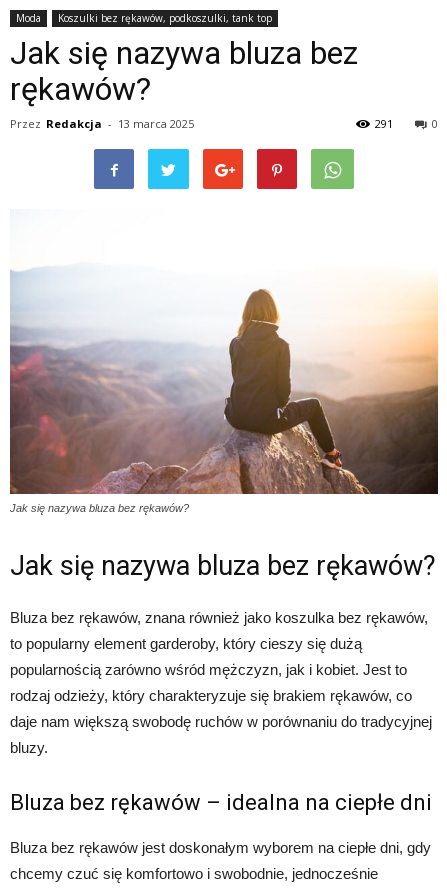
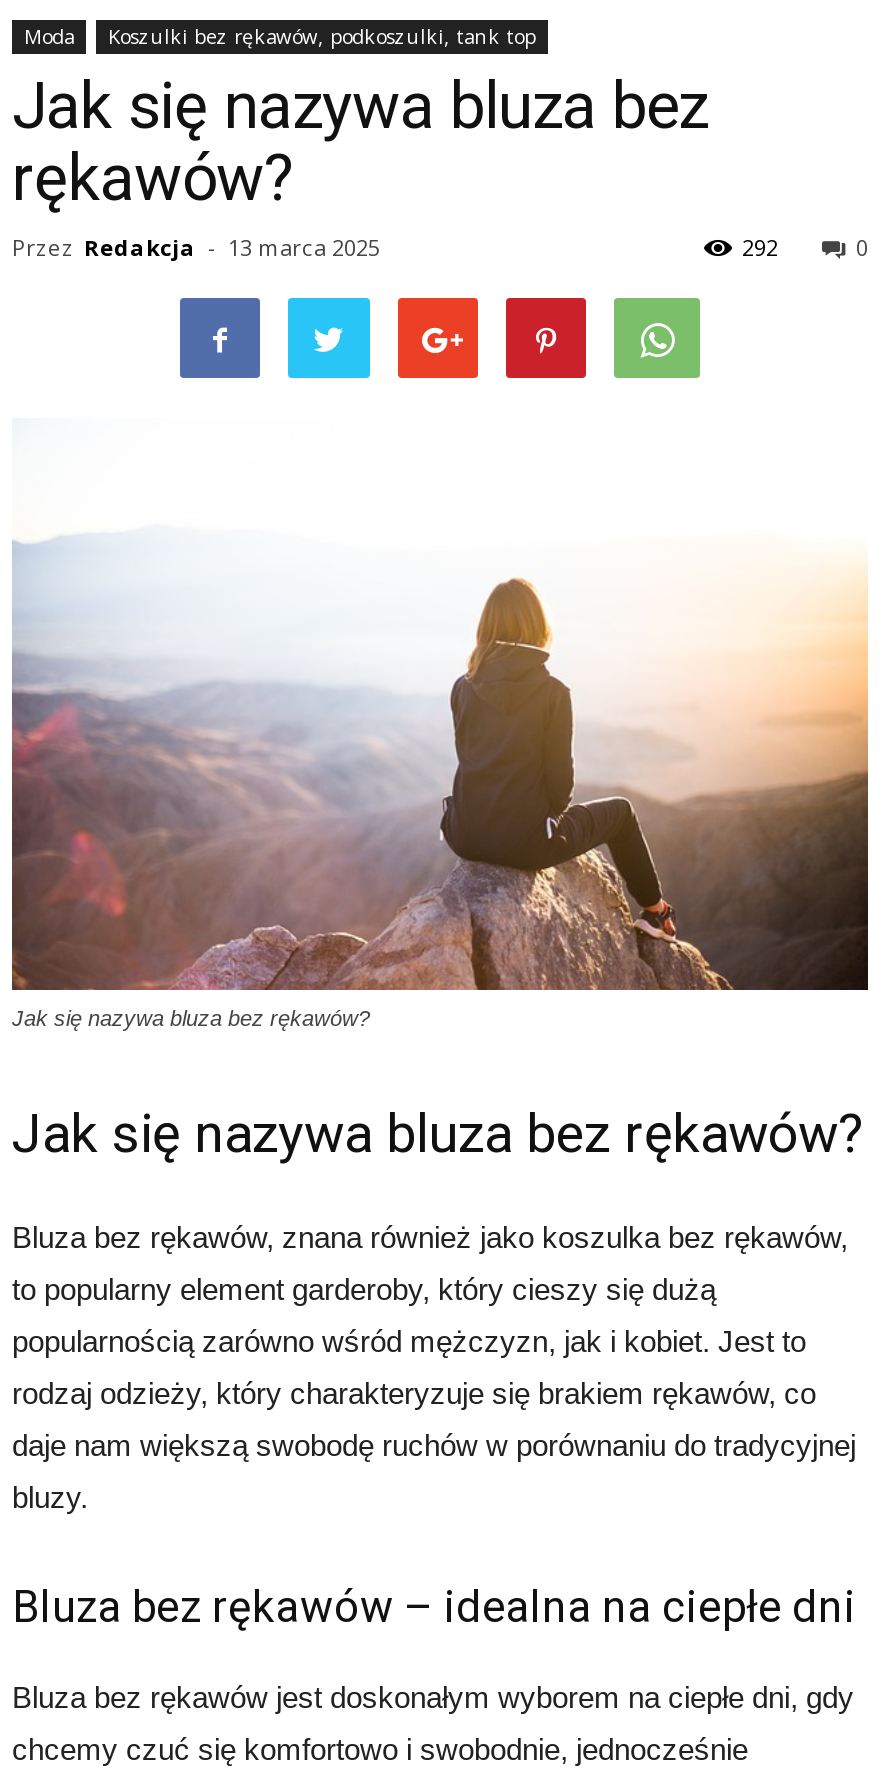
- 291
+ 292
